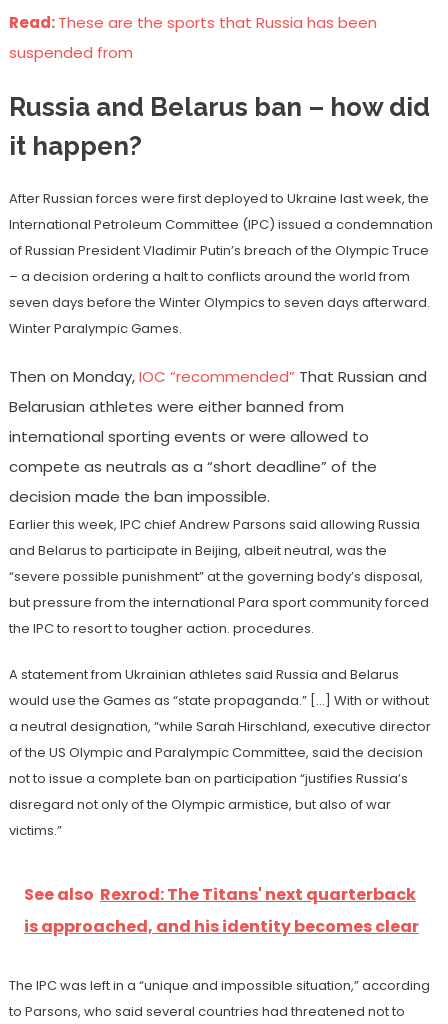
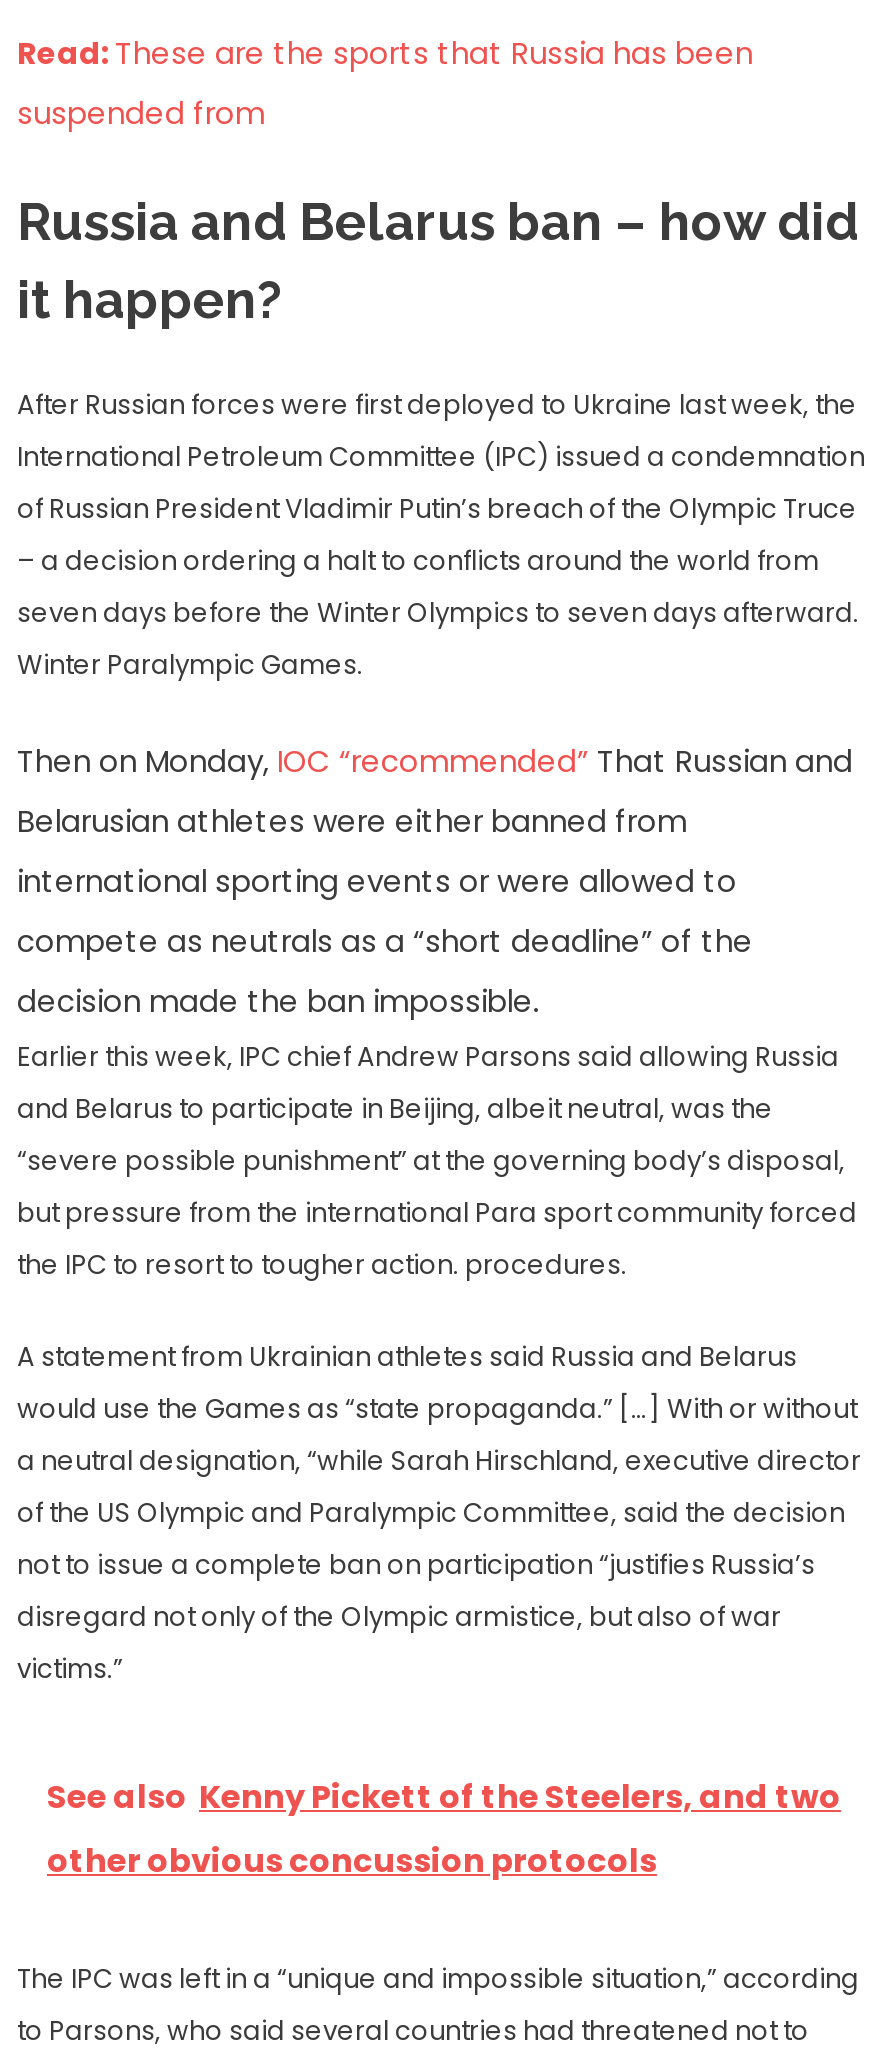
- See also Rexrod: The Titans' next quarterback
- is approached, and his identity becomes clear
+ See also Kenny Pickett of the Steelers, and two
+ other obvious concussion protocols
